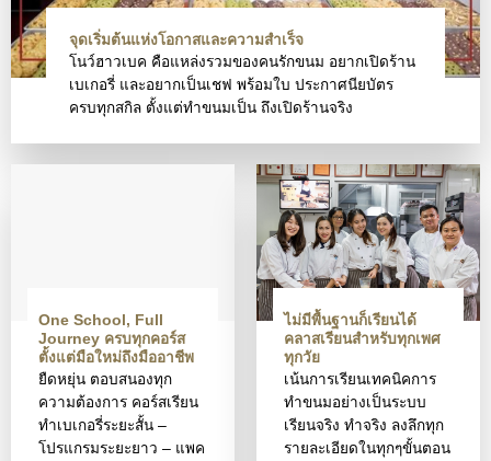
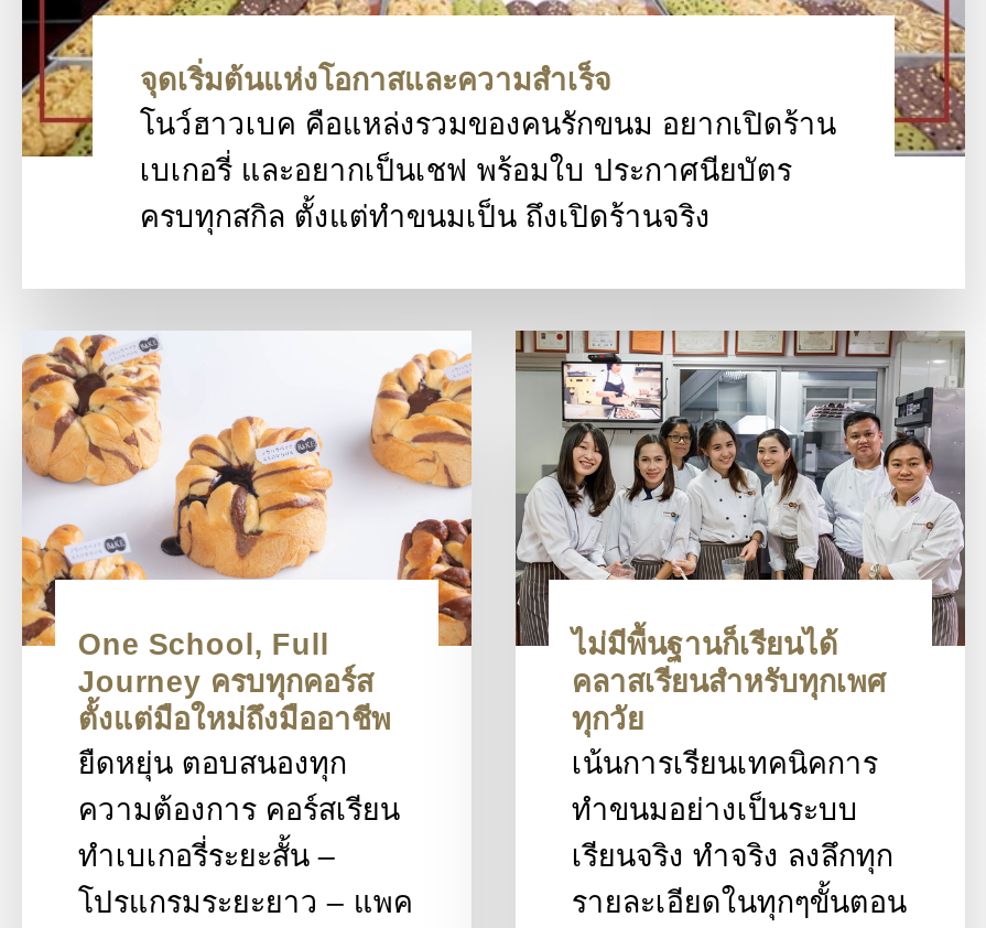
+ [image]
